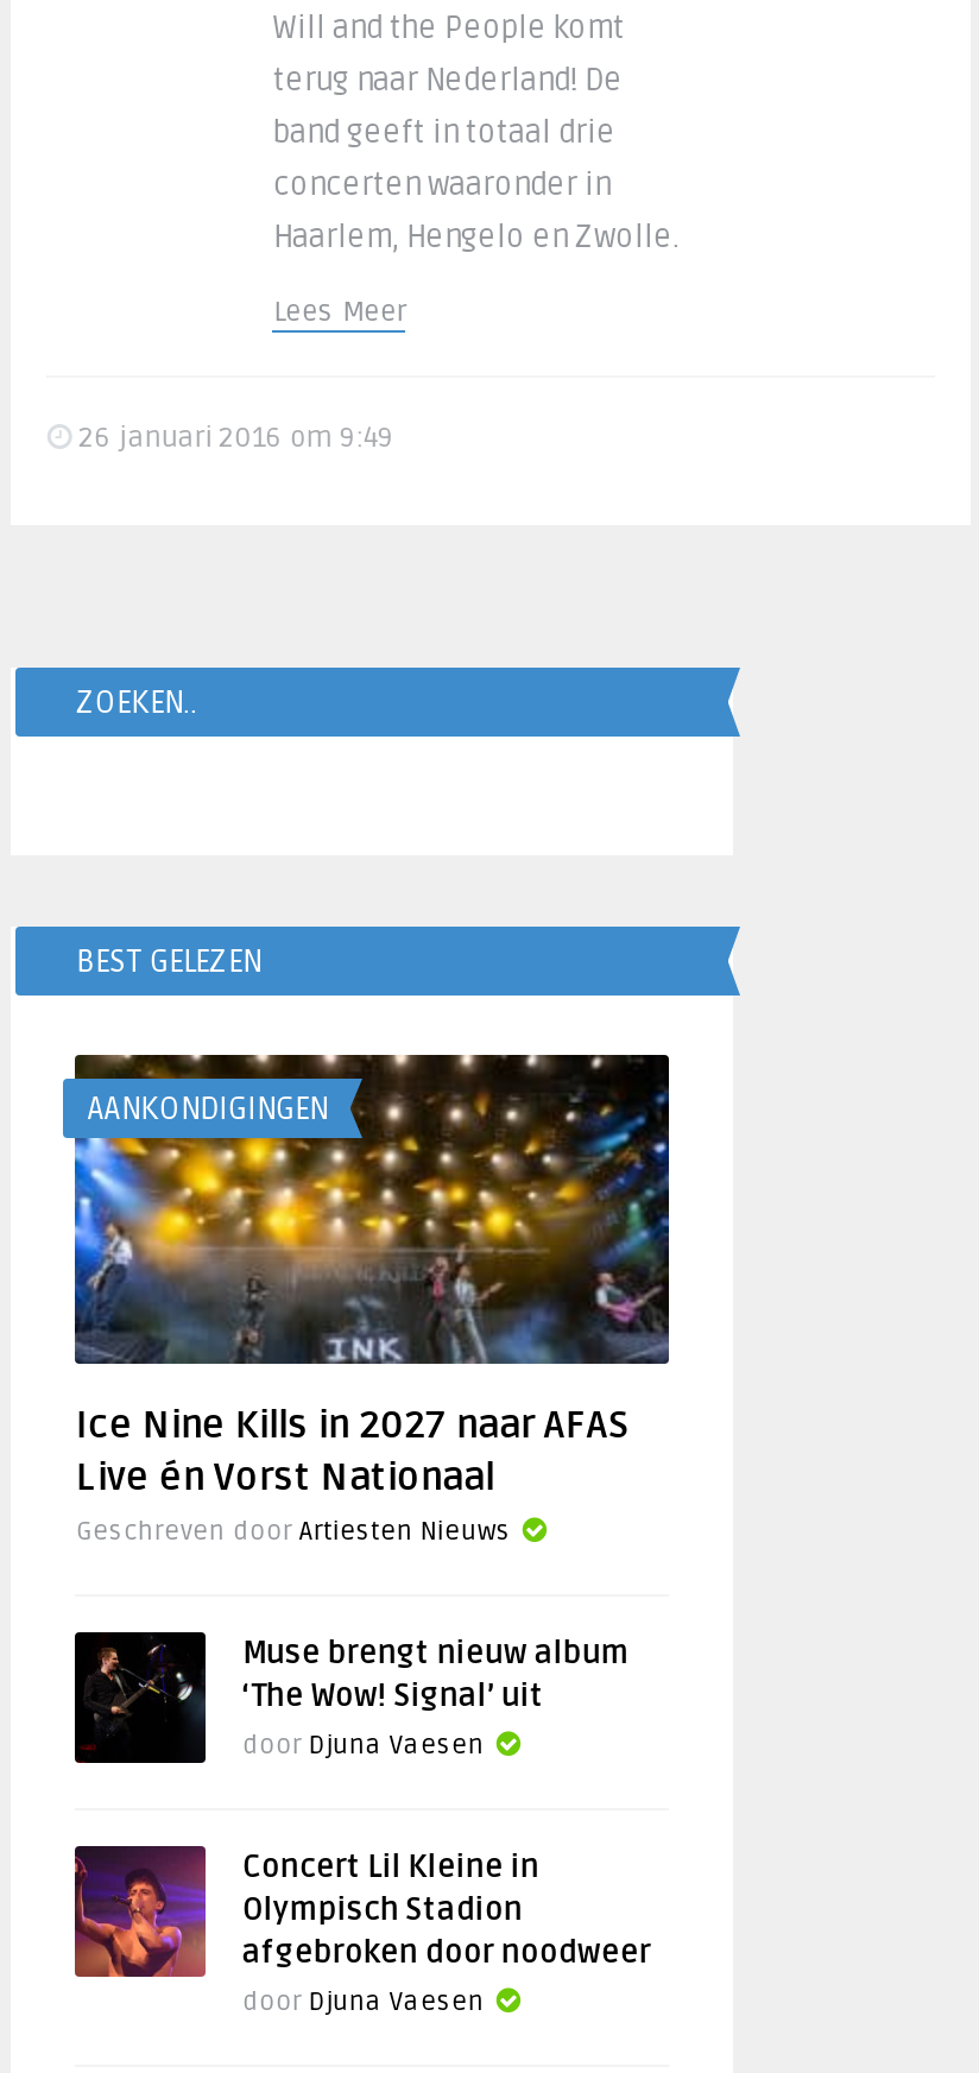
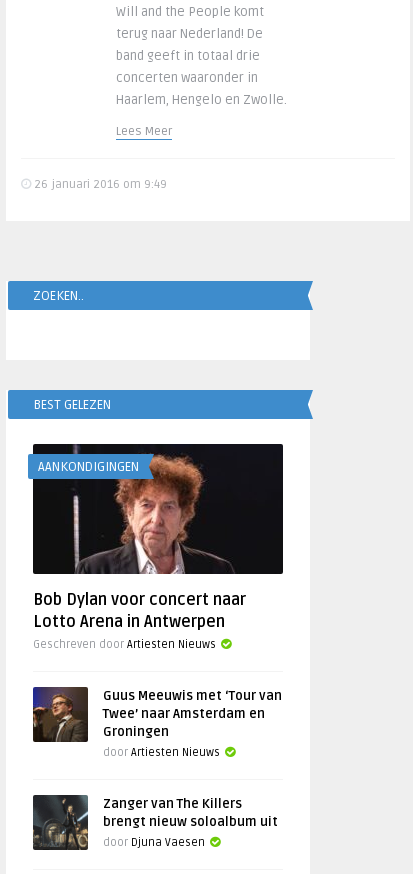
- [image]
- Ice Nine Kills in 2027 naar AFAS
- Live én Vorst Nationaal
+ [image]
+ Bob Dylan voor concert naar
+ Lotto Arena in Antwerpen

- [image]
- Muse brengt nieuw album
- ‘The Wow! Signal’ uit
- door Djuna Vaesen
+ [image]
+ Guus Meeuwis met ‘Tour van
+ Twee’ naar Amsterdam en
+ Groningen
+ door Artiesten Nieuws

- [image]
- Concert Lil Kleine in
- Olympisch Stadion
- afgebroken door noodweer
+ [image]
+ Zanger van The Killers
+ brengt nieuw soloalbum uit
